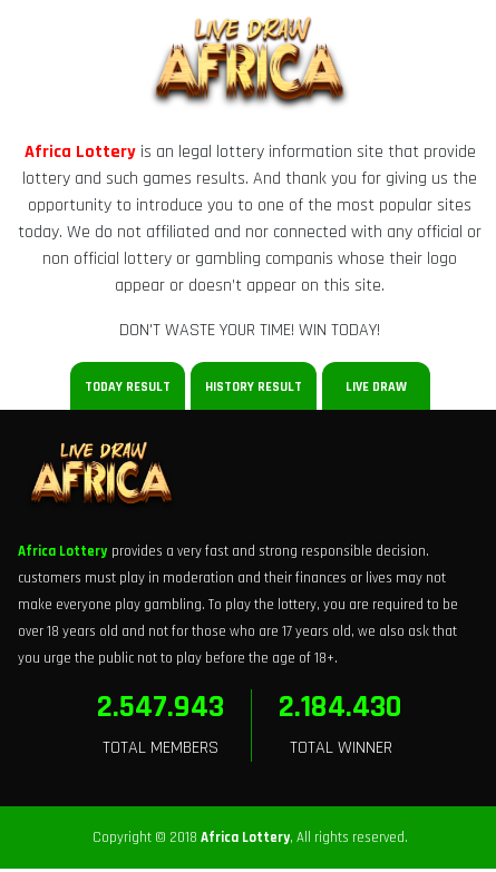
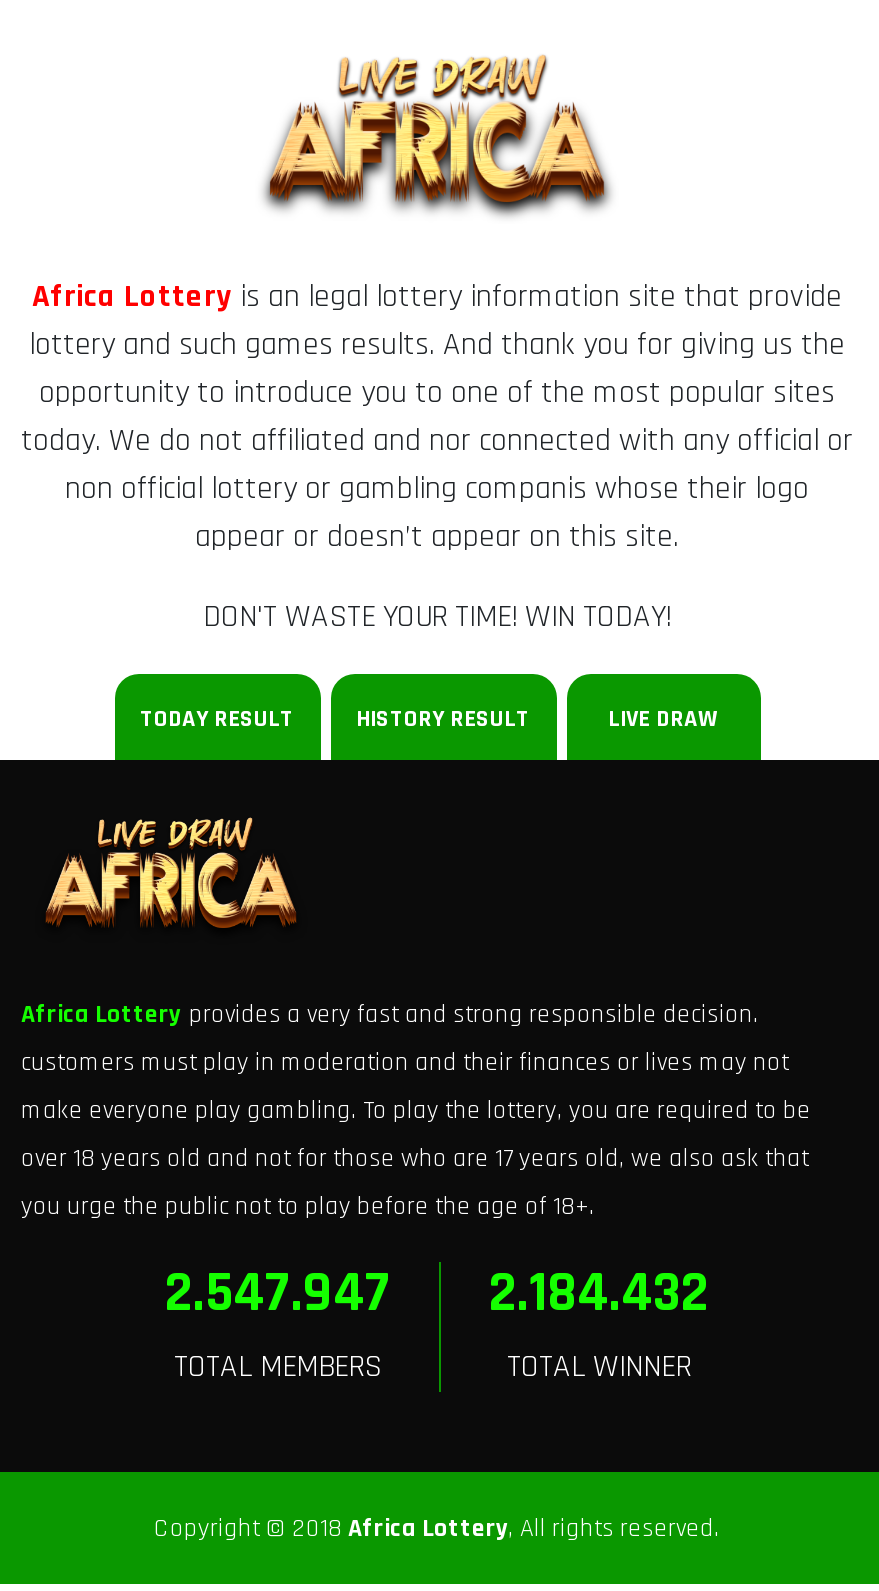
- 2.547.943
+ 2.547.947

- 2.184.430
+ 2.184.432
